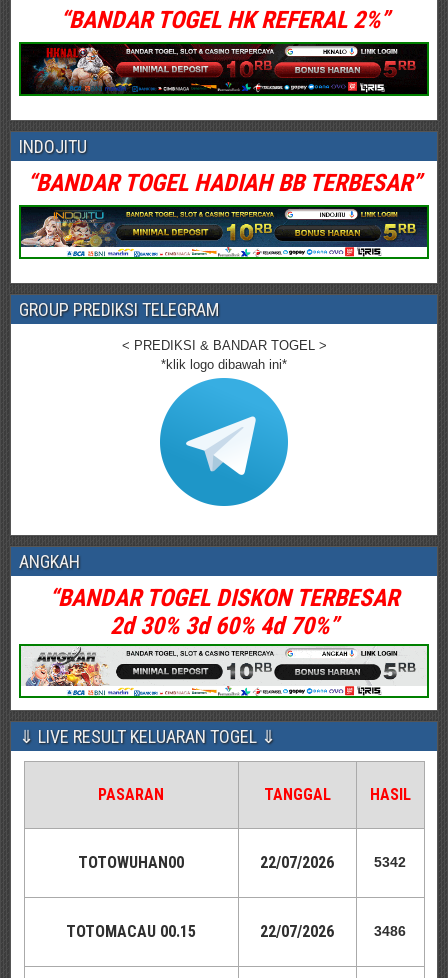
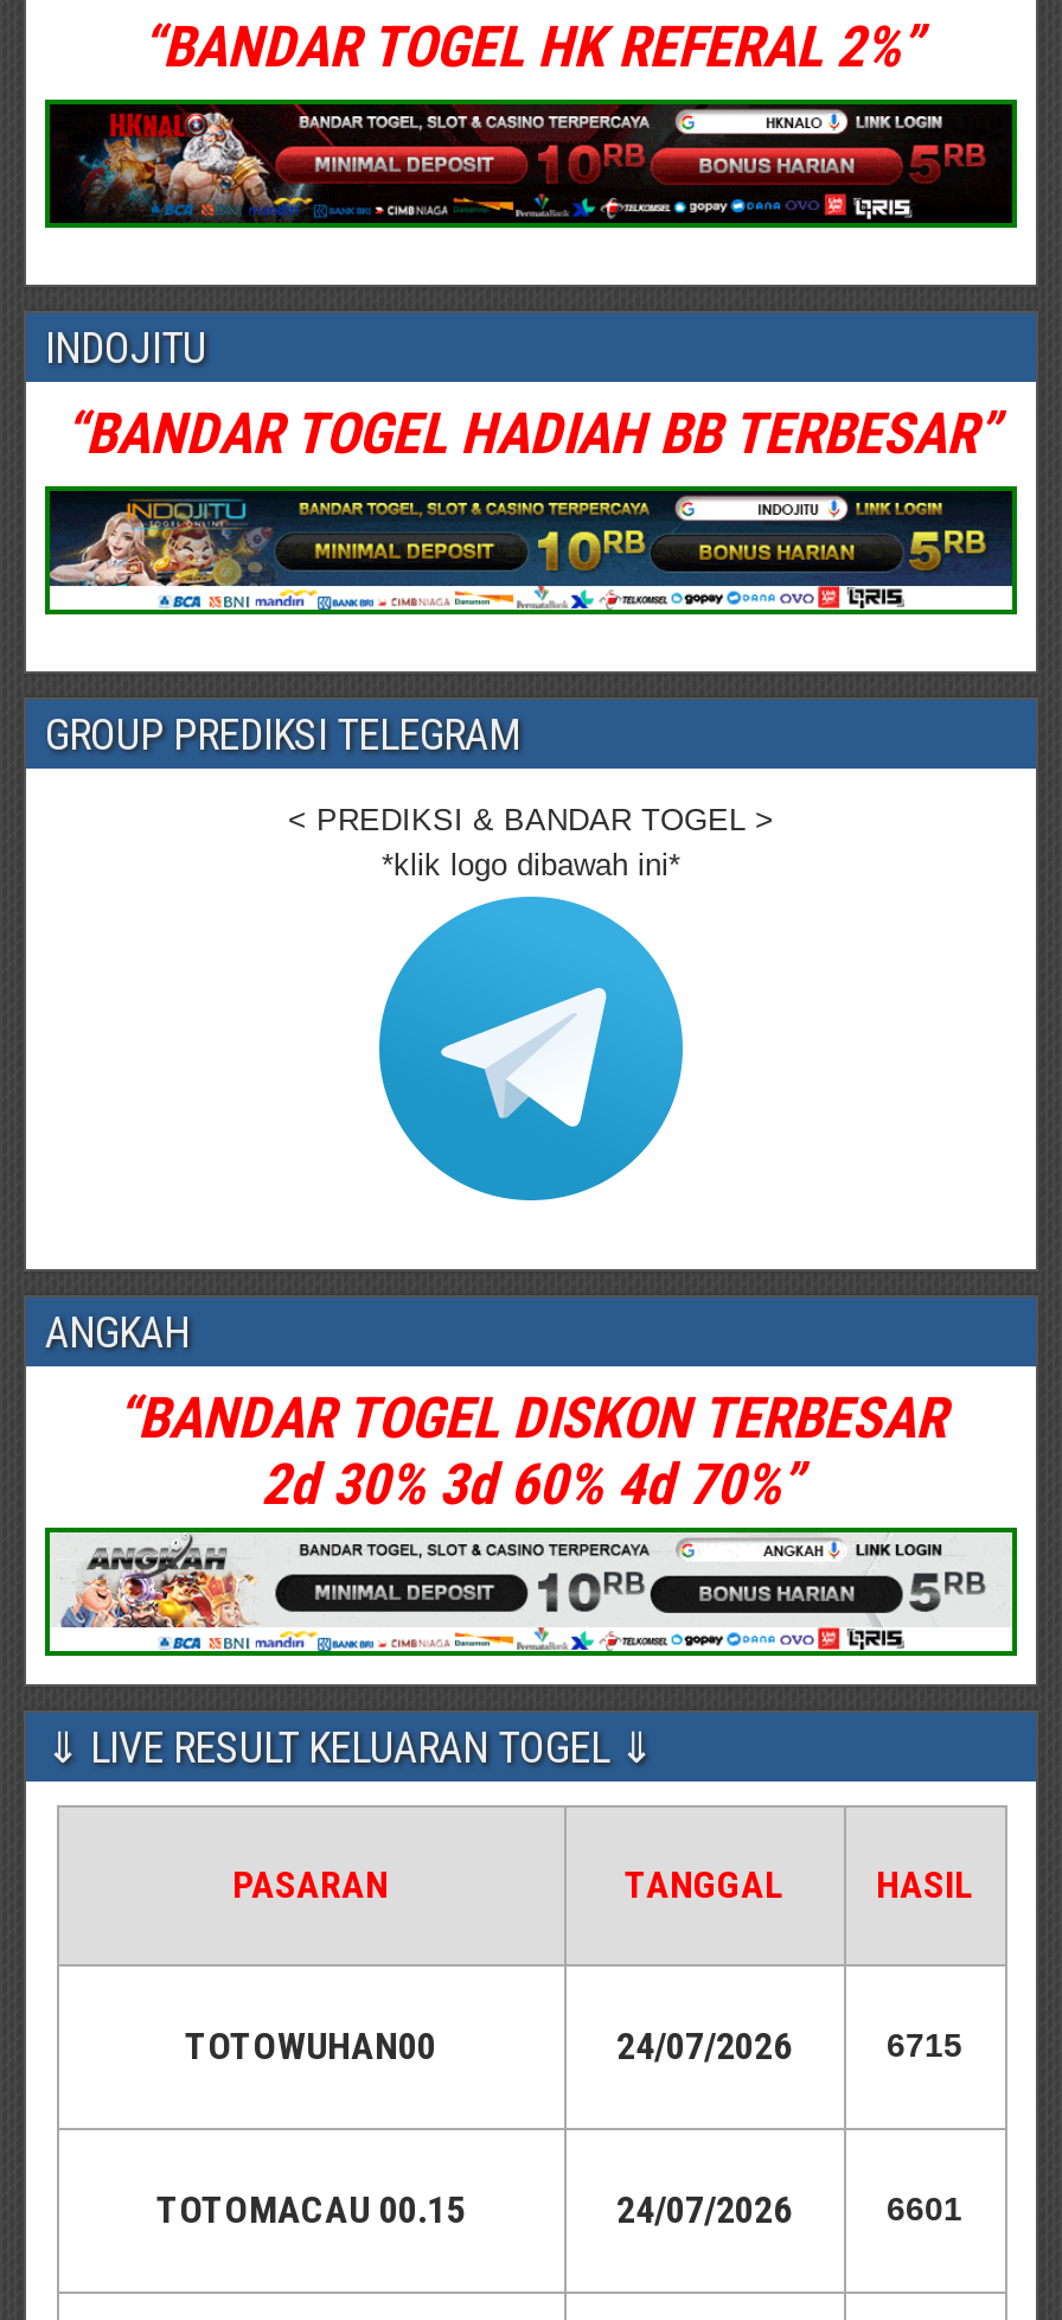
- 22/07/2026
+ 24/07/2026

- 5342
+ 6715

- 22/07/2026
+ 24/07/2026

- 3486
+ 6601
